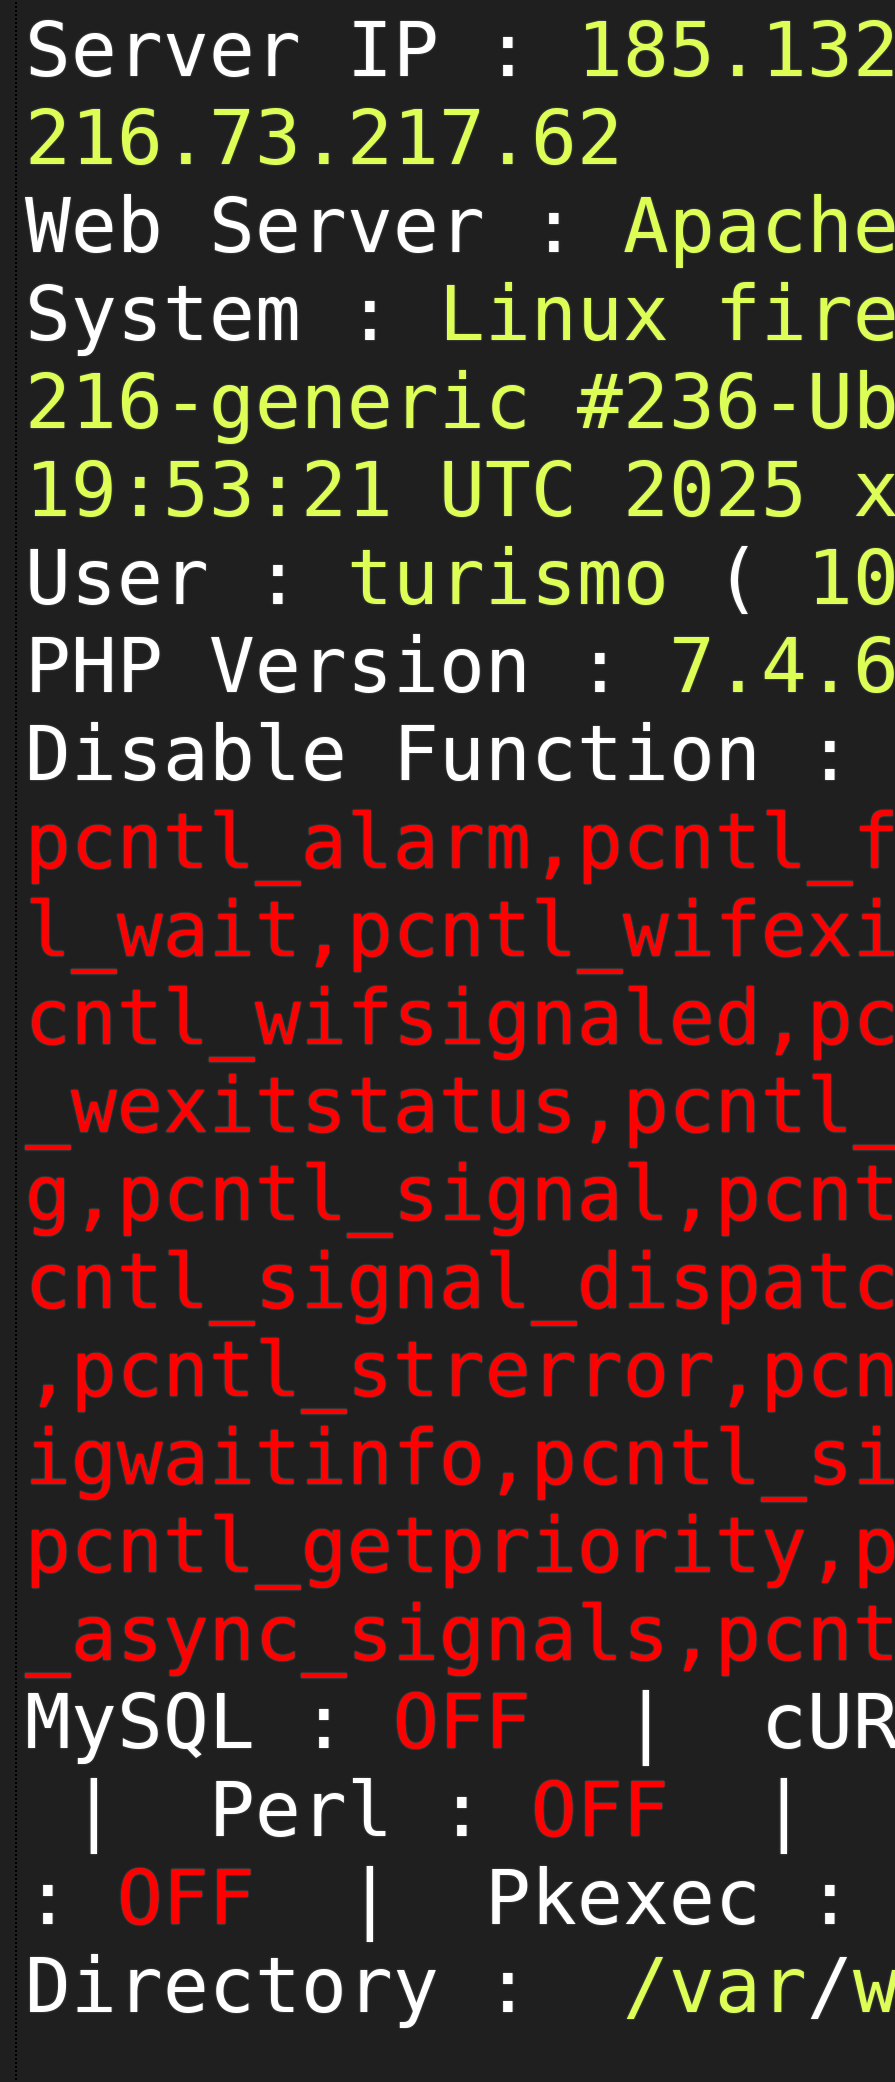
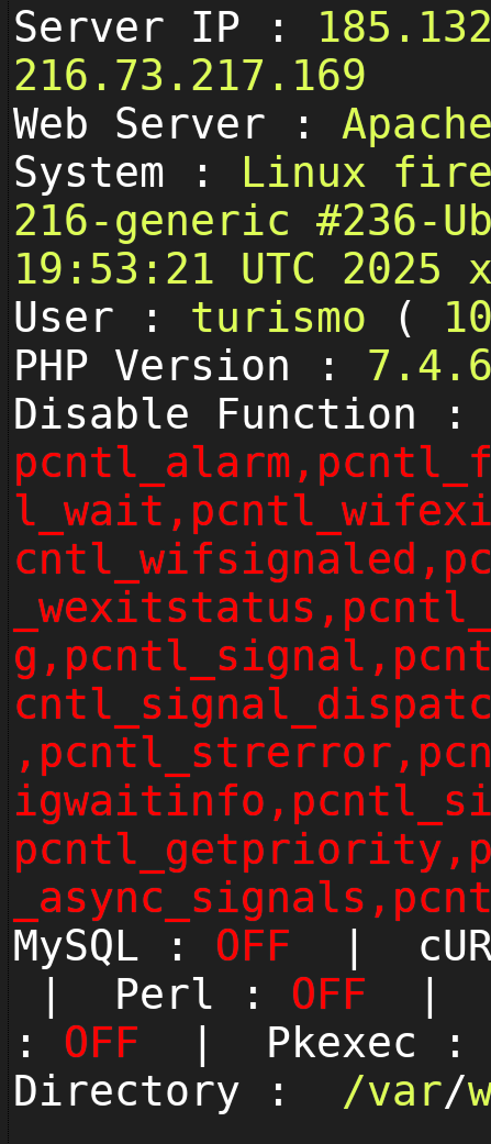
- 216.73.217.62
+ 216.73.217.169
